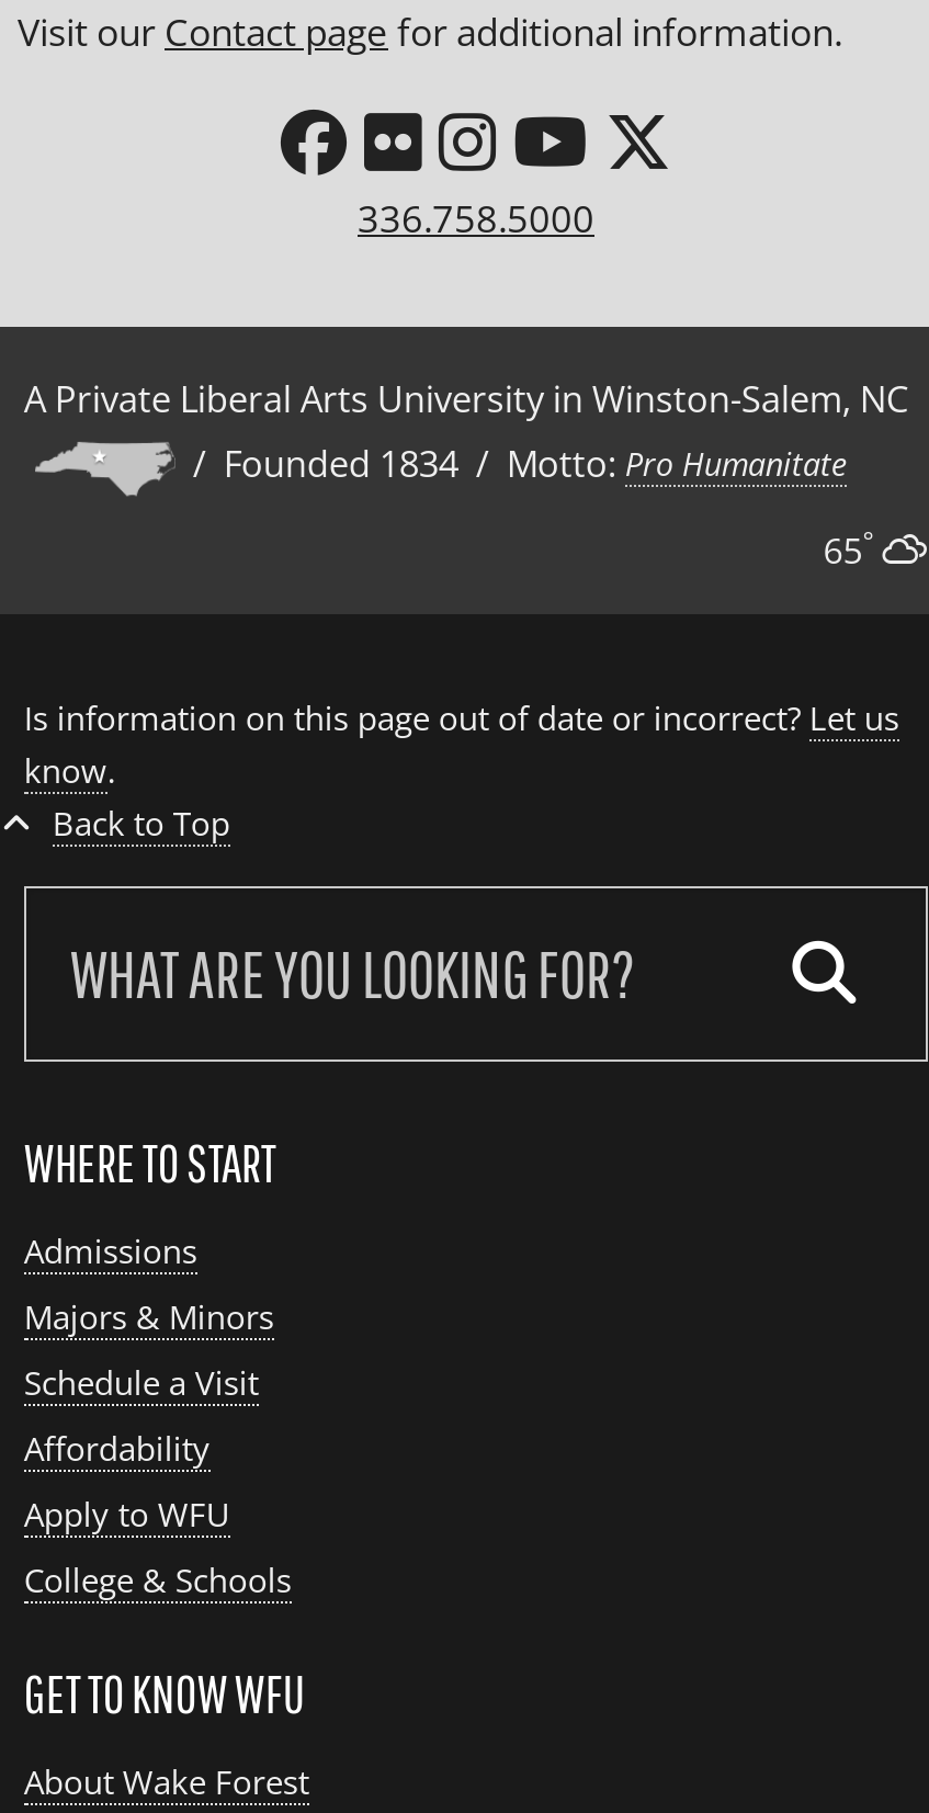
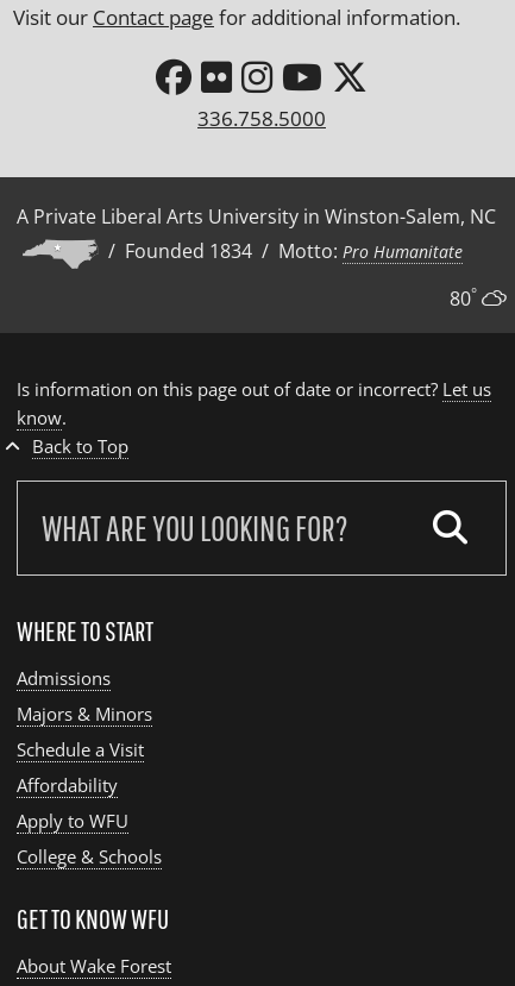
- 65°
+ 80°
